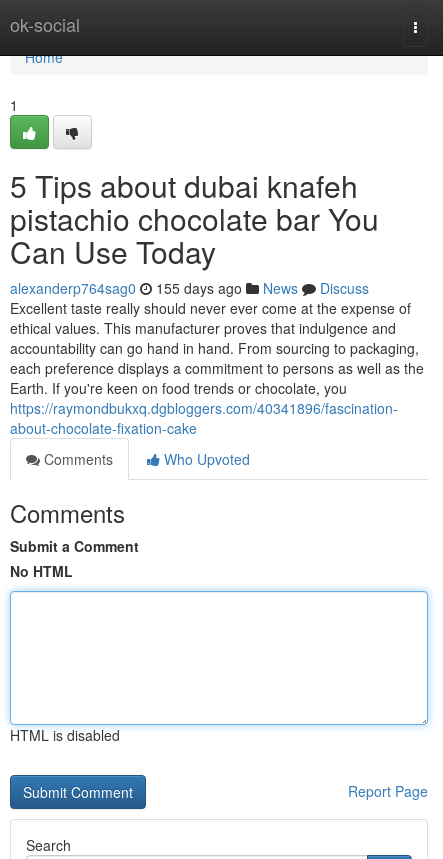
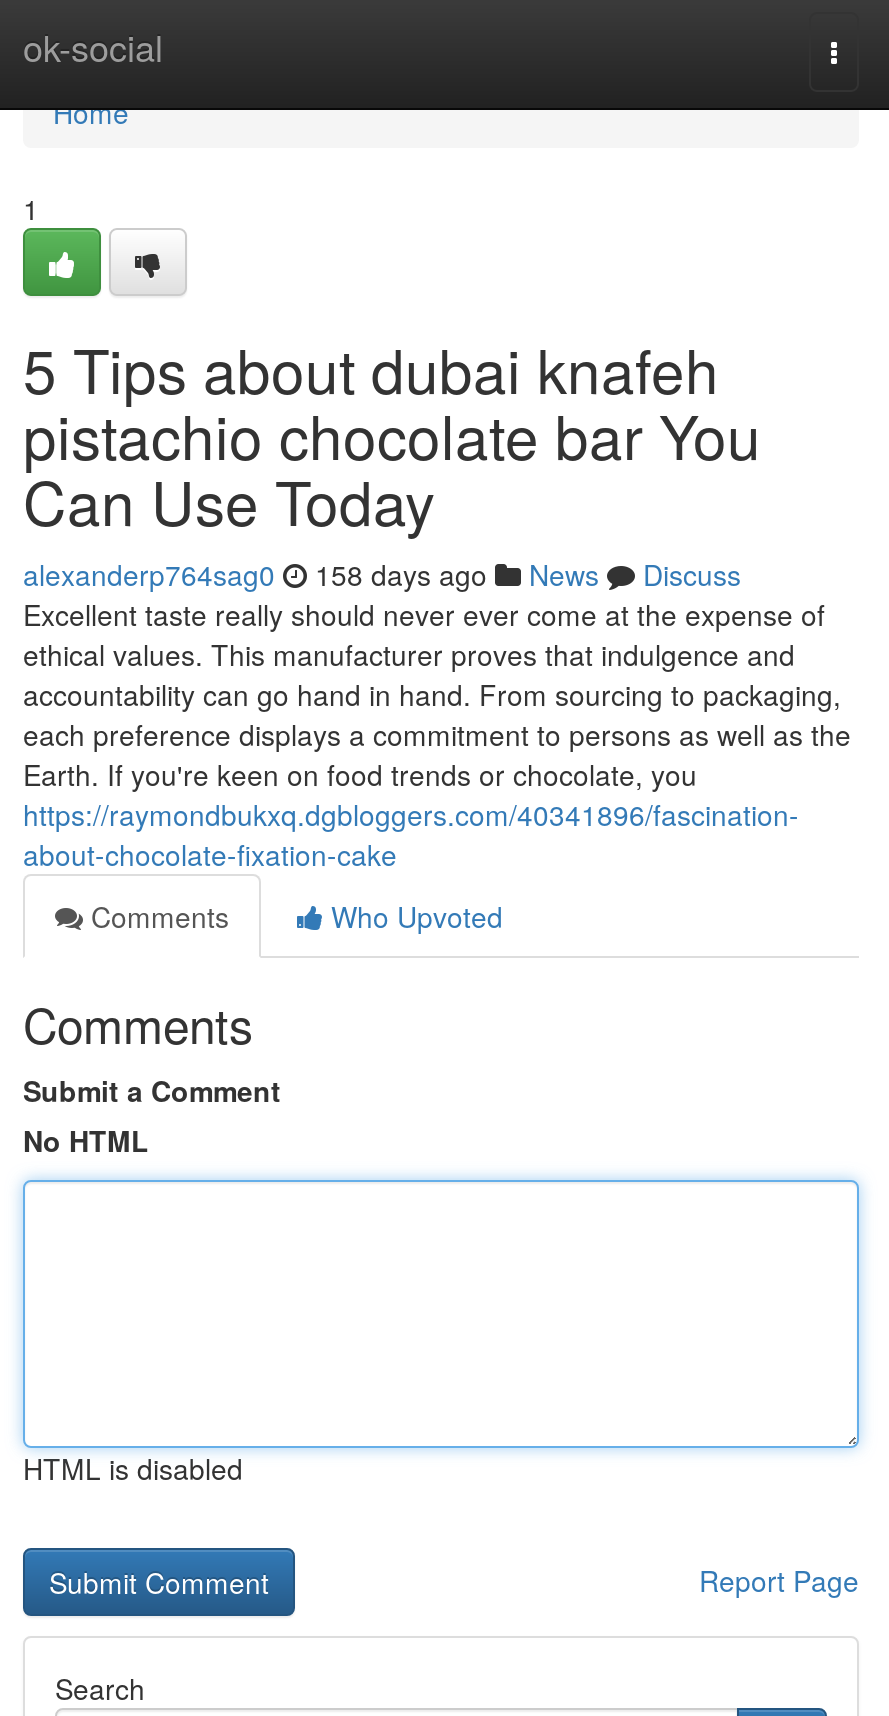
- alexanderp764sag0 155 days ago News Discuss
+ alexanderp764sag0 158 days ago News Discuss
